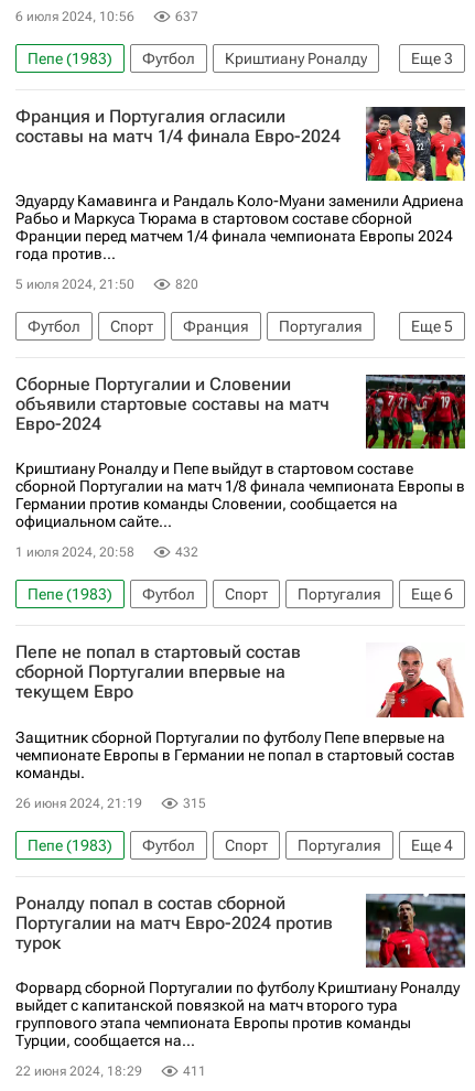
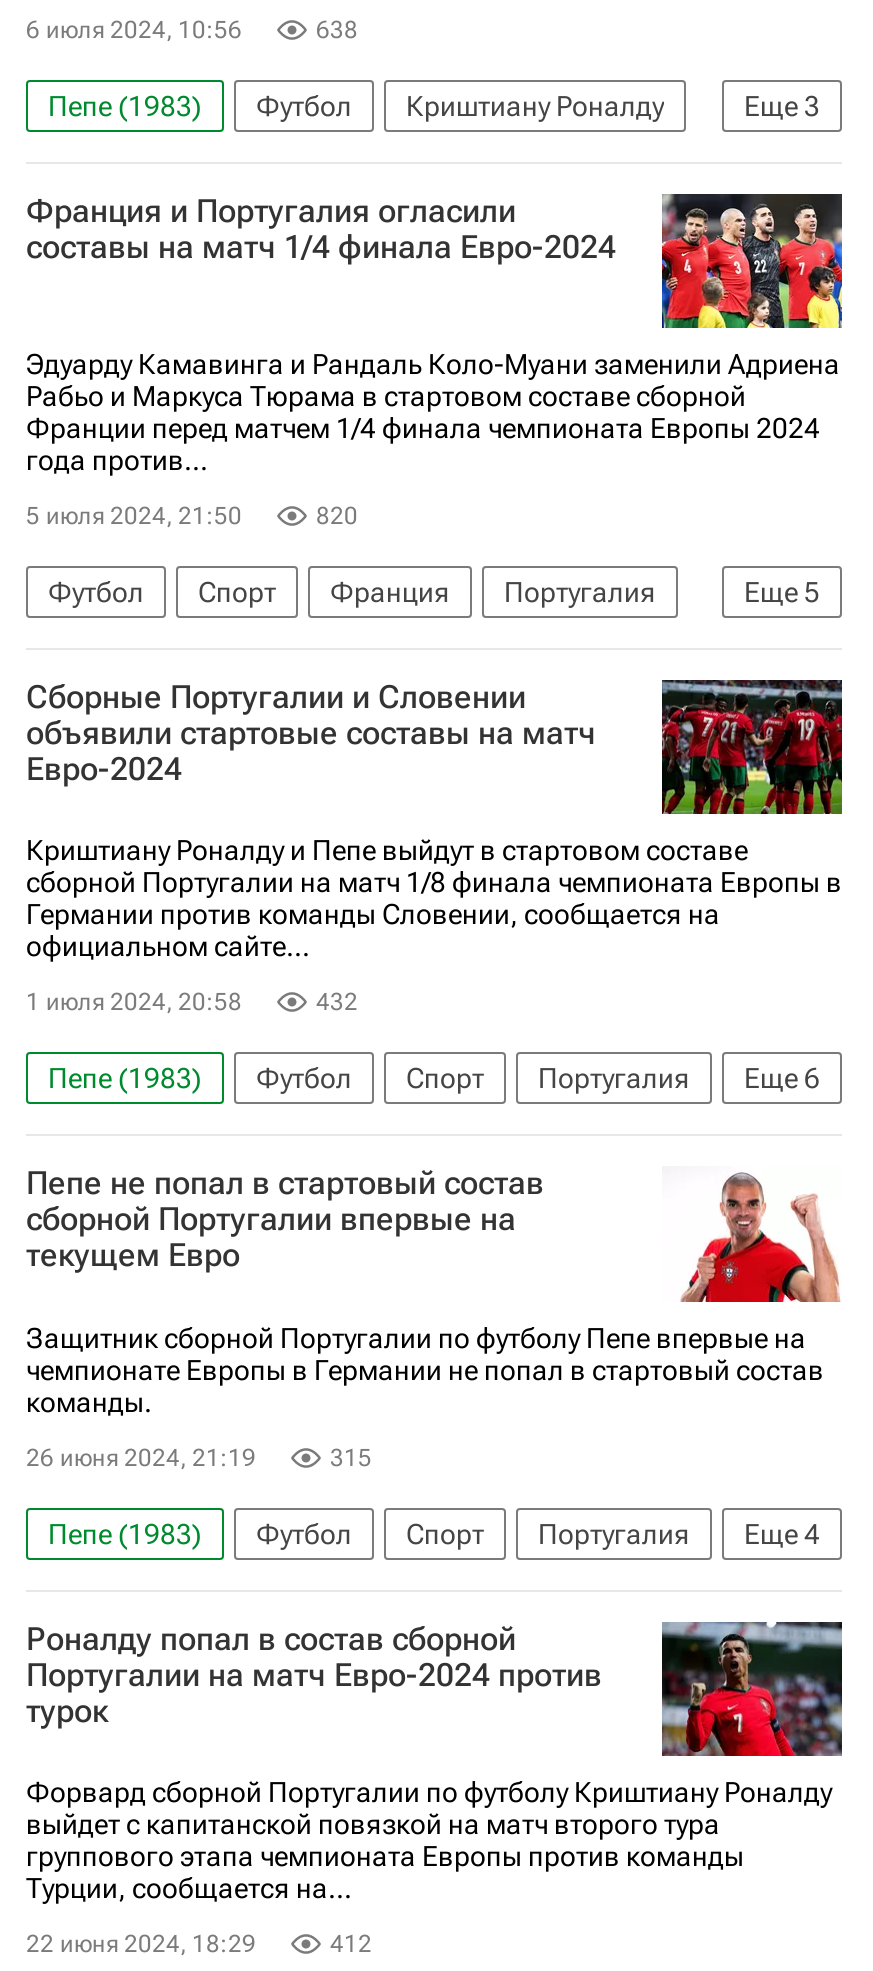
- 637
+ 638

- 411
+ 412
